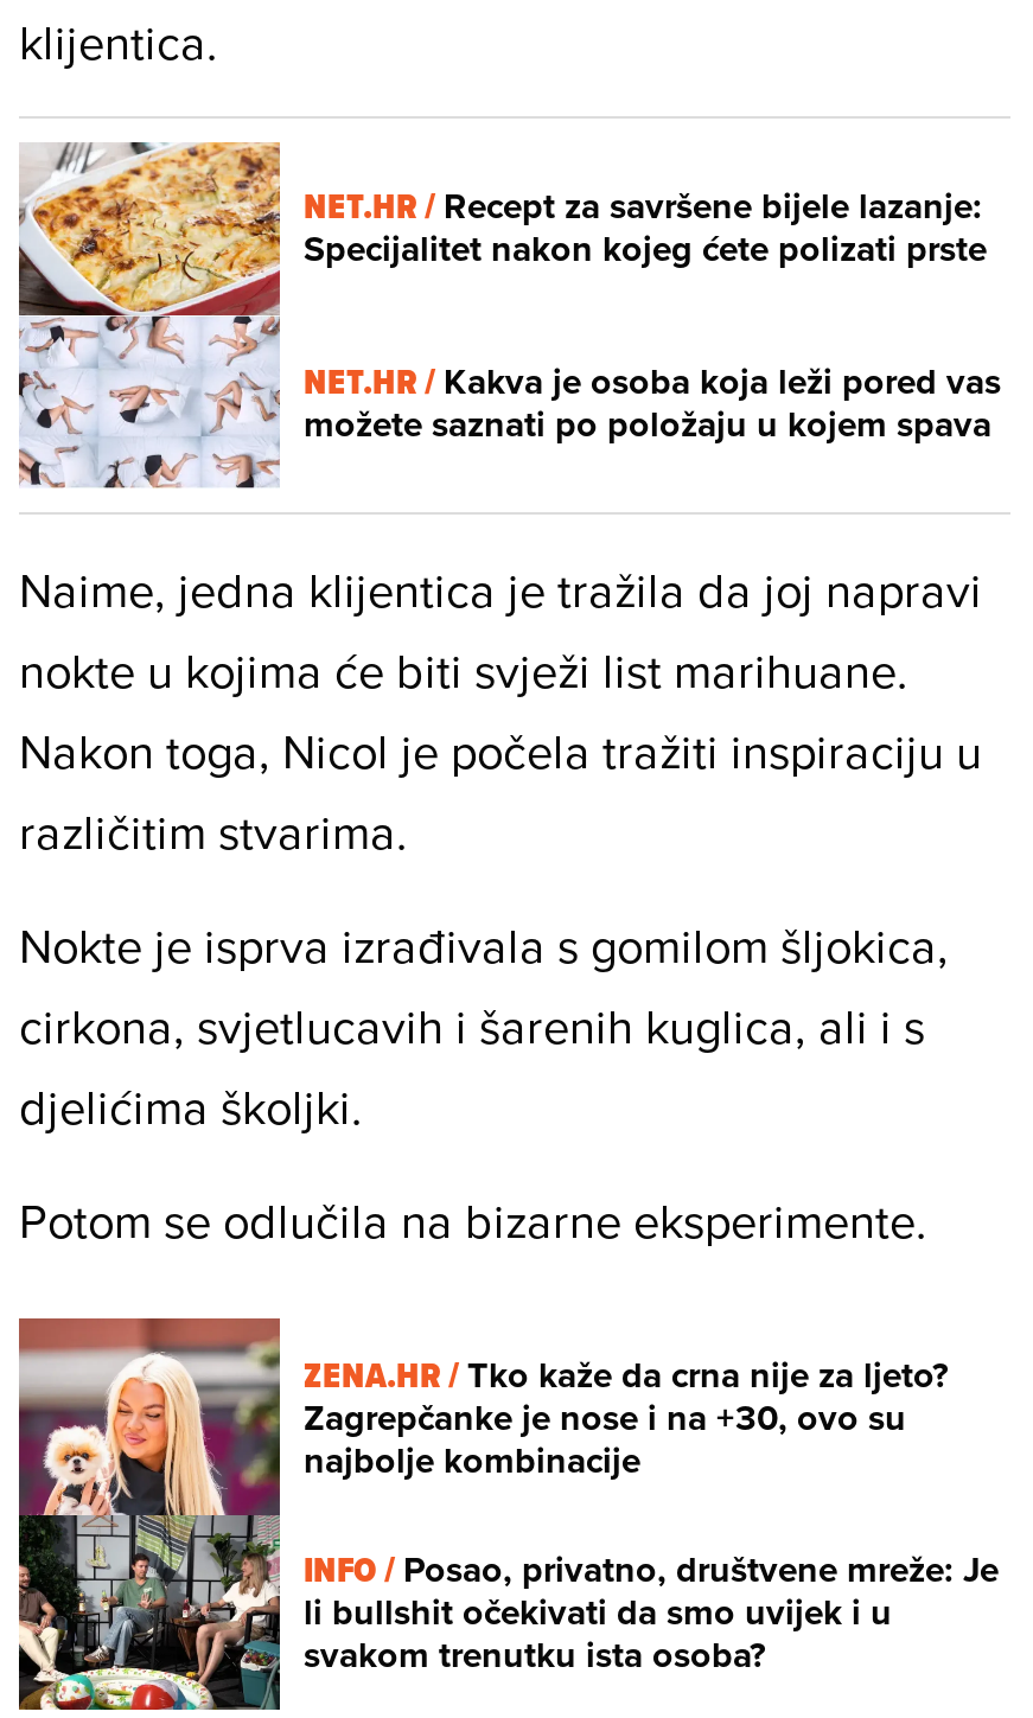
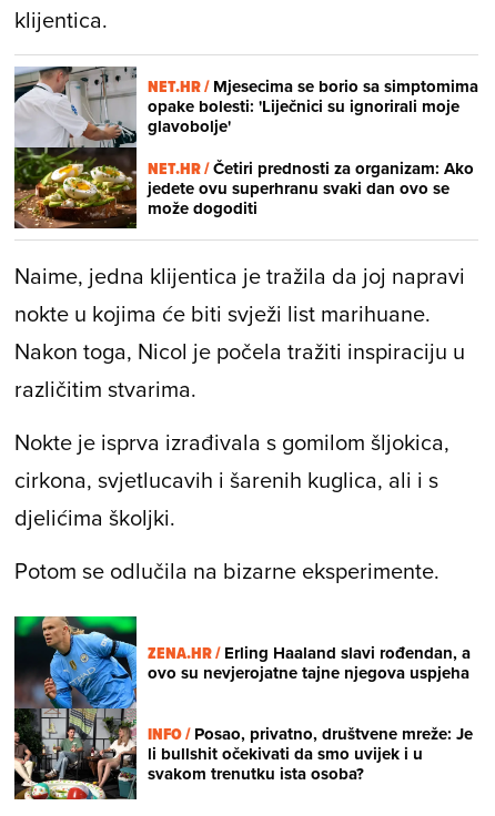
- [image]
- NET.HR / Recept za savršene bijele lazanje:
- Specijalitet nakon kojeg ćete polizati prste
+ [image]
+ NET.HR / Mjesecima se borio sa simptomima
+ opake bolesti: 'Liječnici su ignorirali moje
+ glavobolje'

- NET.HR / Kakva je osoba koja leži pored vas
- možete saznati po položaju u kojem spava
+ NET.HR / Četiri prednosti za organizam: Ako
+ jedete ovu superhranu svaki dan ovo se
+ može dogoditi

- [image]
- ZENA.HR / Tko kaže da crna nije za ljeto?
- Zagrepčanke je nose i na +30, ovo su
- najbolje kombinacije
+ [image]
+ ZENA.HR / Erling Haaland slavi rođendan, a
+ ovo su nevjerojatne tajne njegova uspjeha
